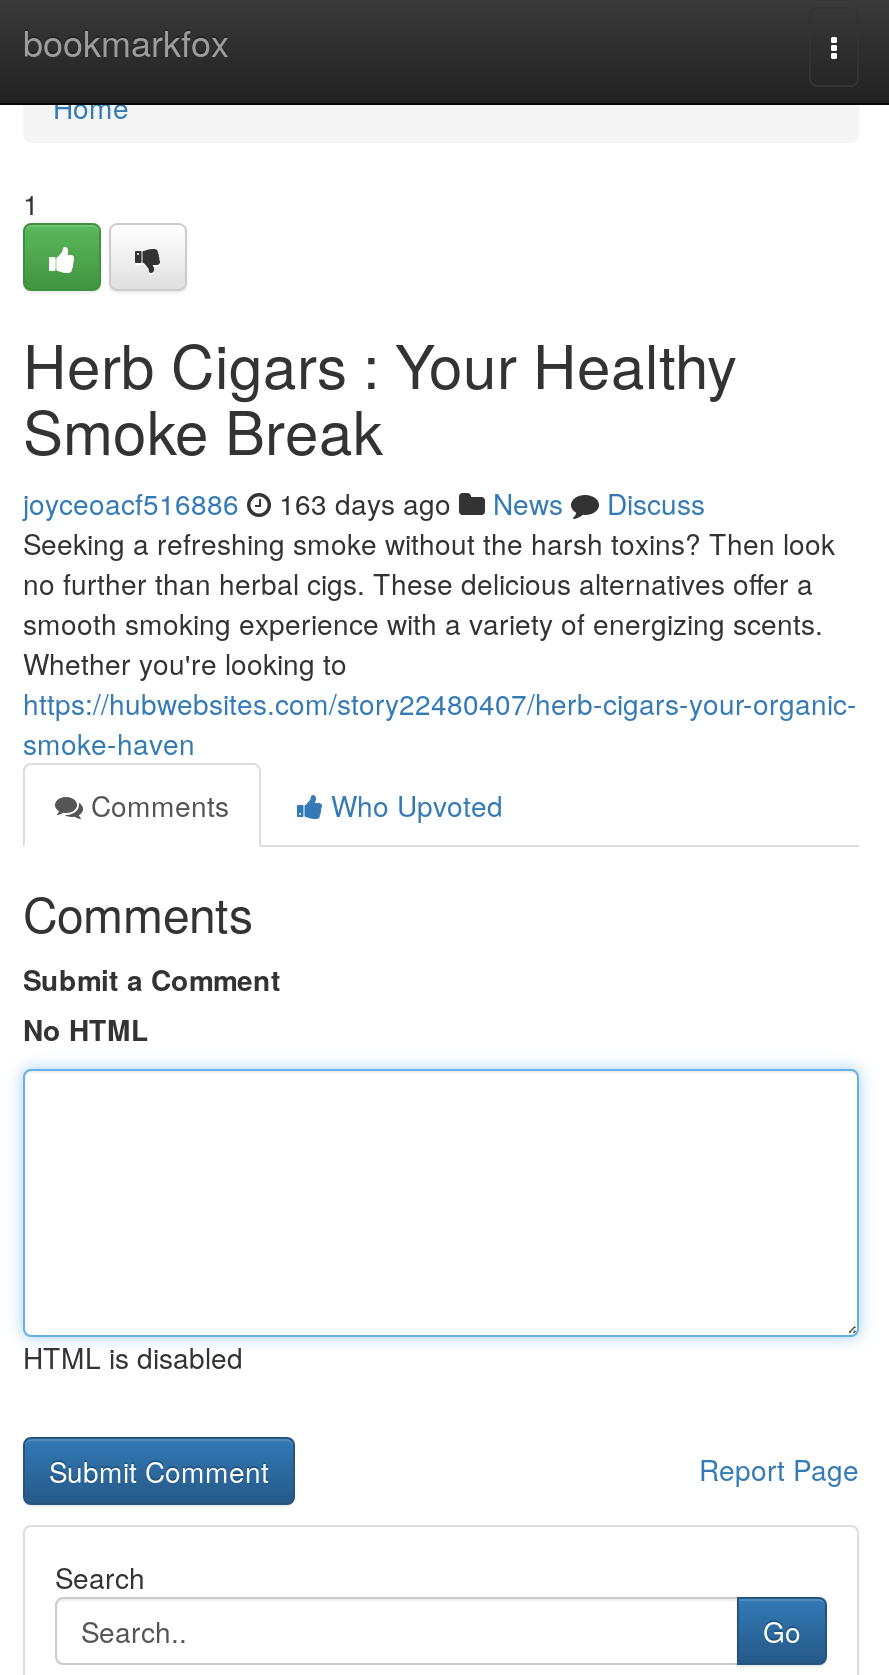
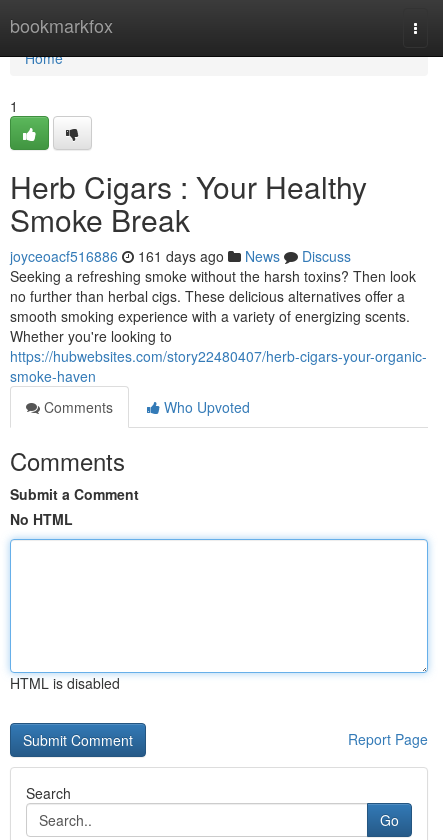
- joyceoacf516886 163 days ago News Discuss
+ joyceoacf516886 161 days ago News Discuss
